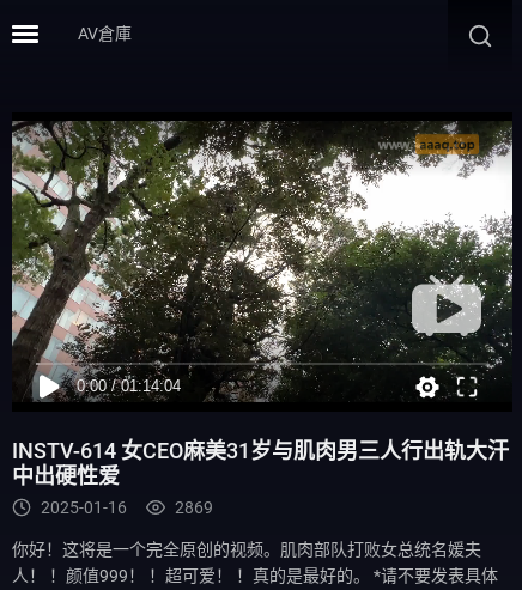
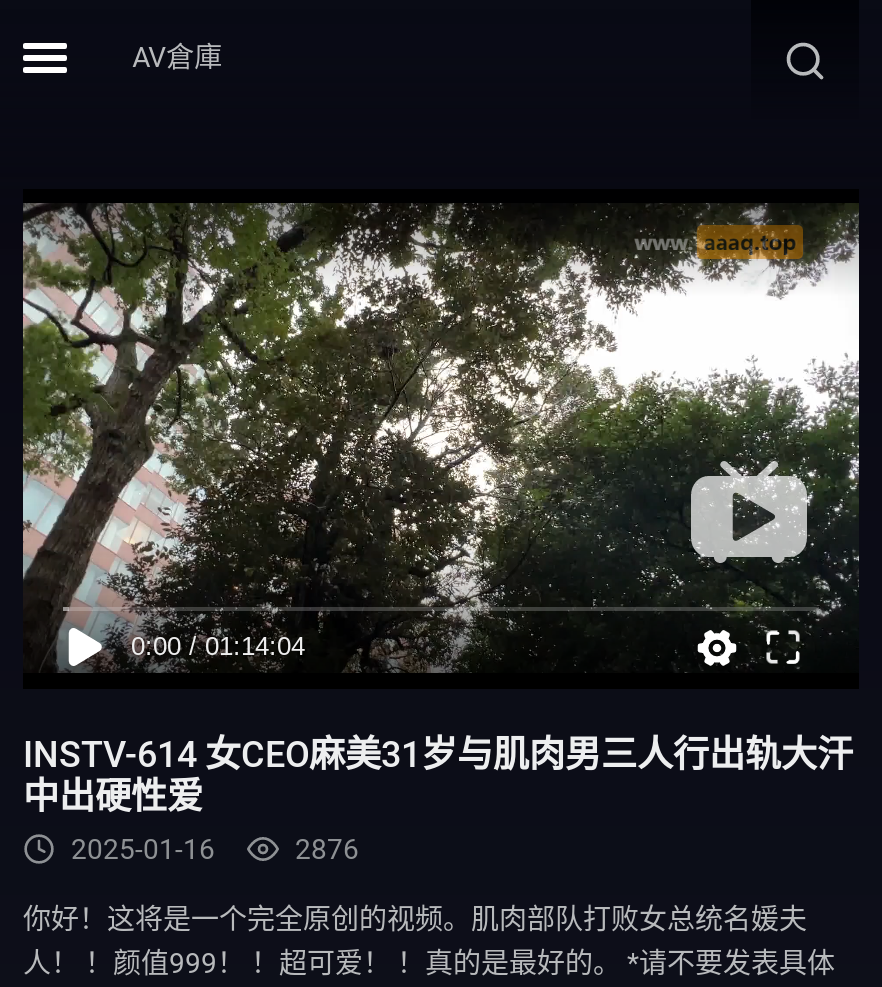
- 2869
+ 2876
